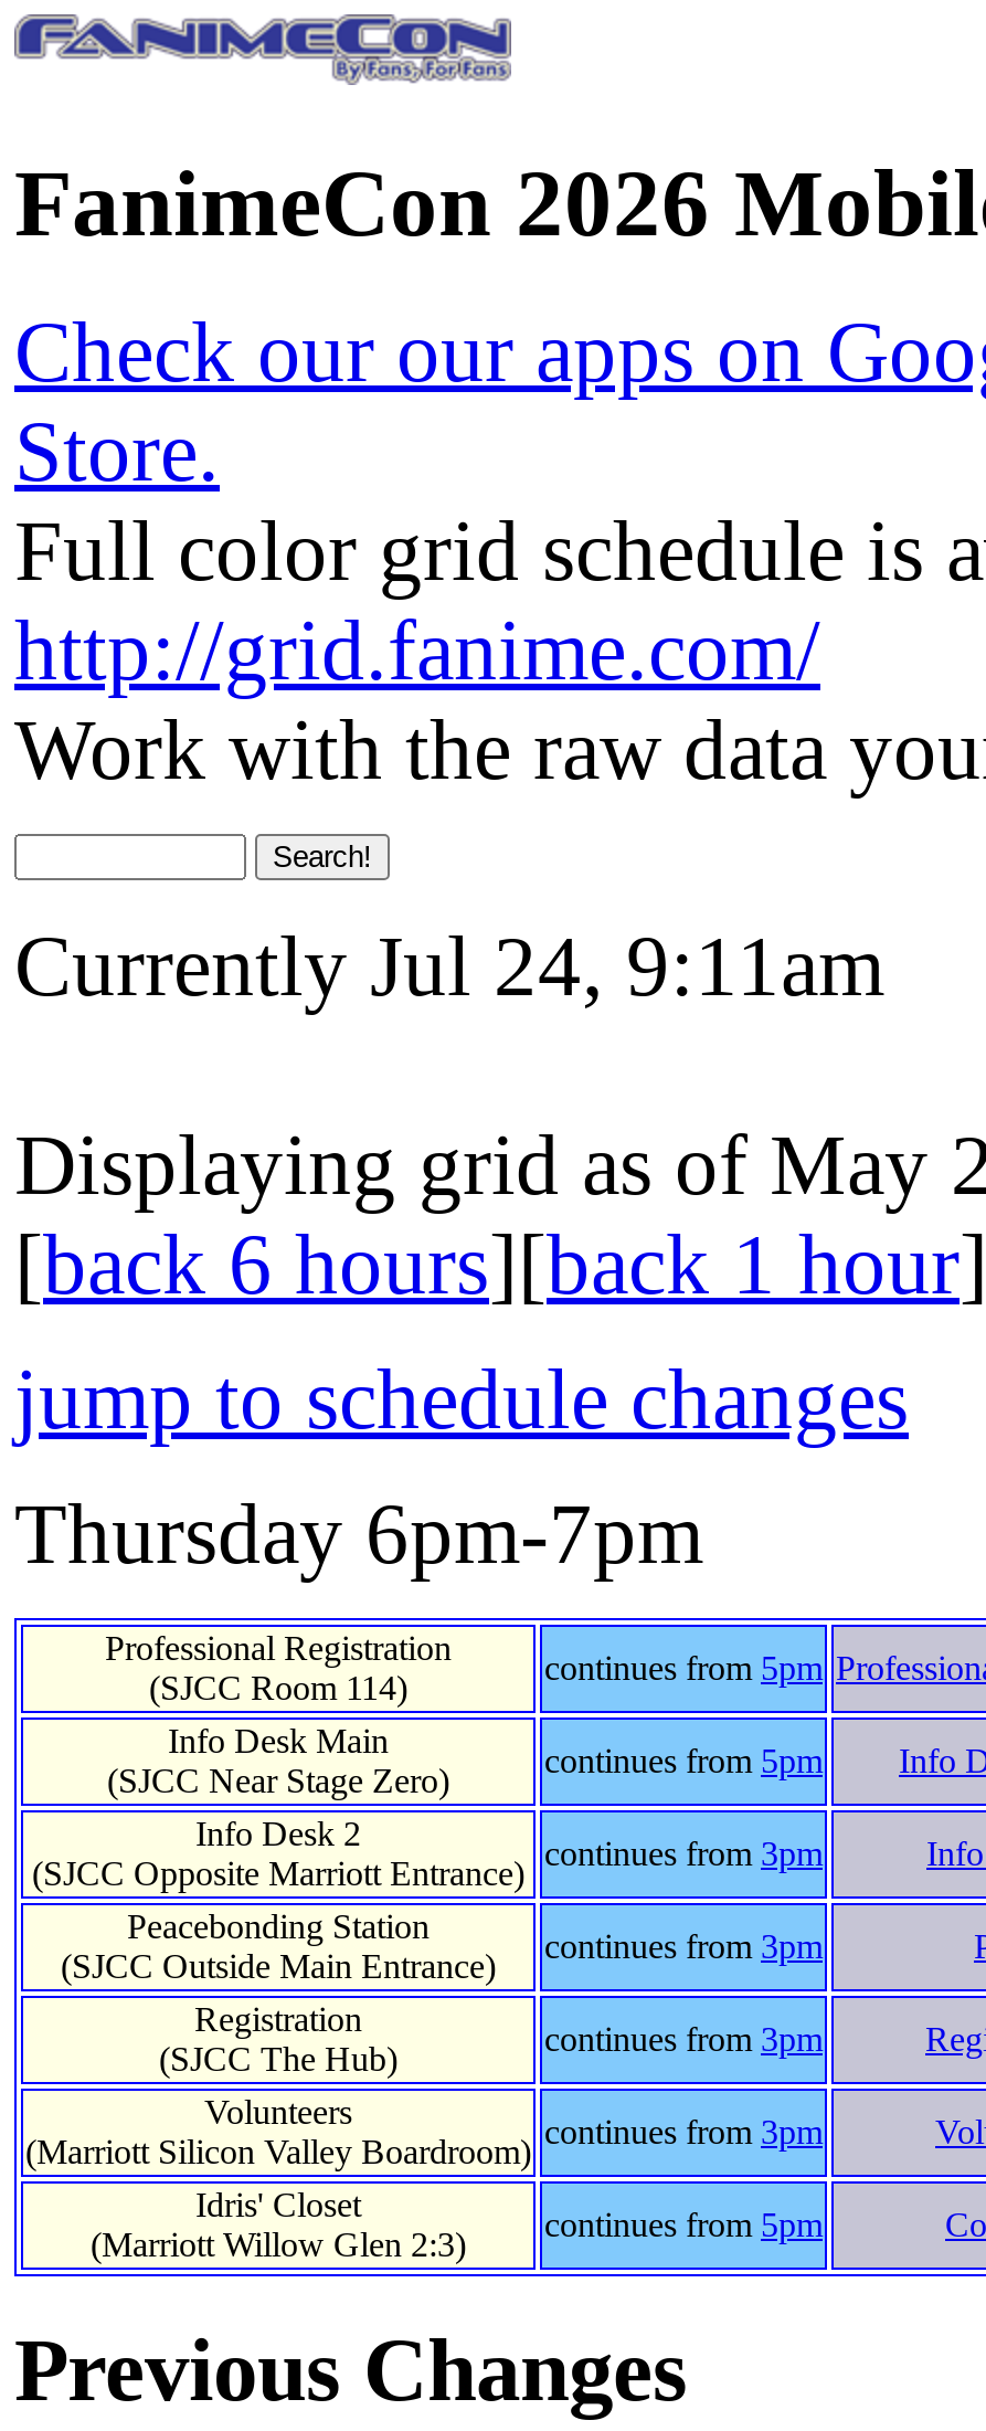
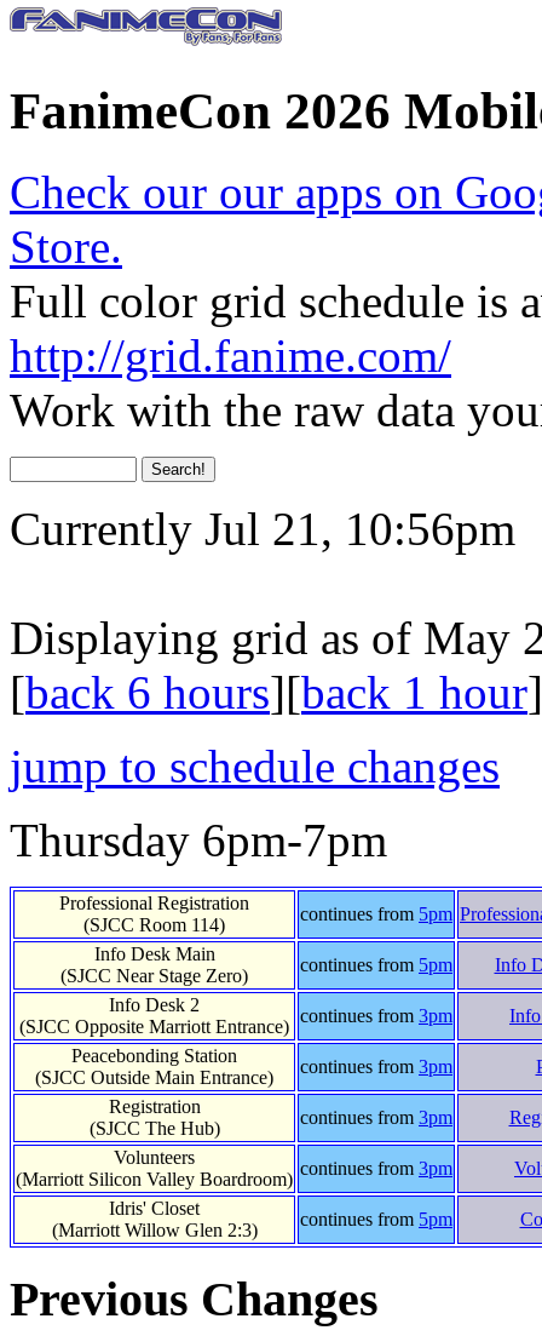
- Currently Jul 24, 9:11am
+ Currently Jul 21, 10:56pm
